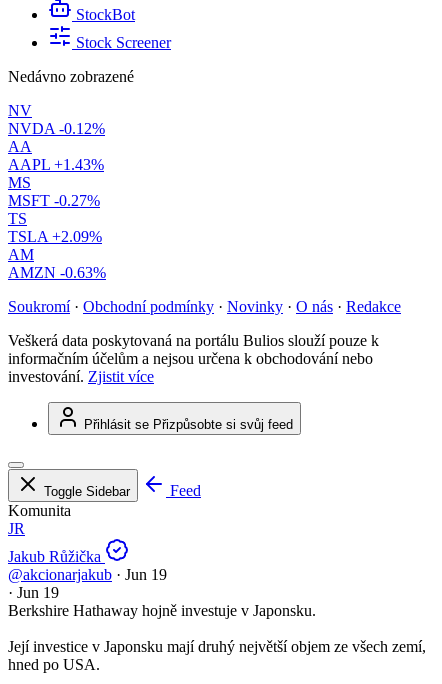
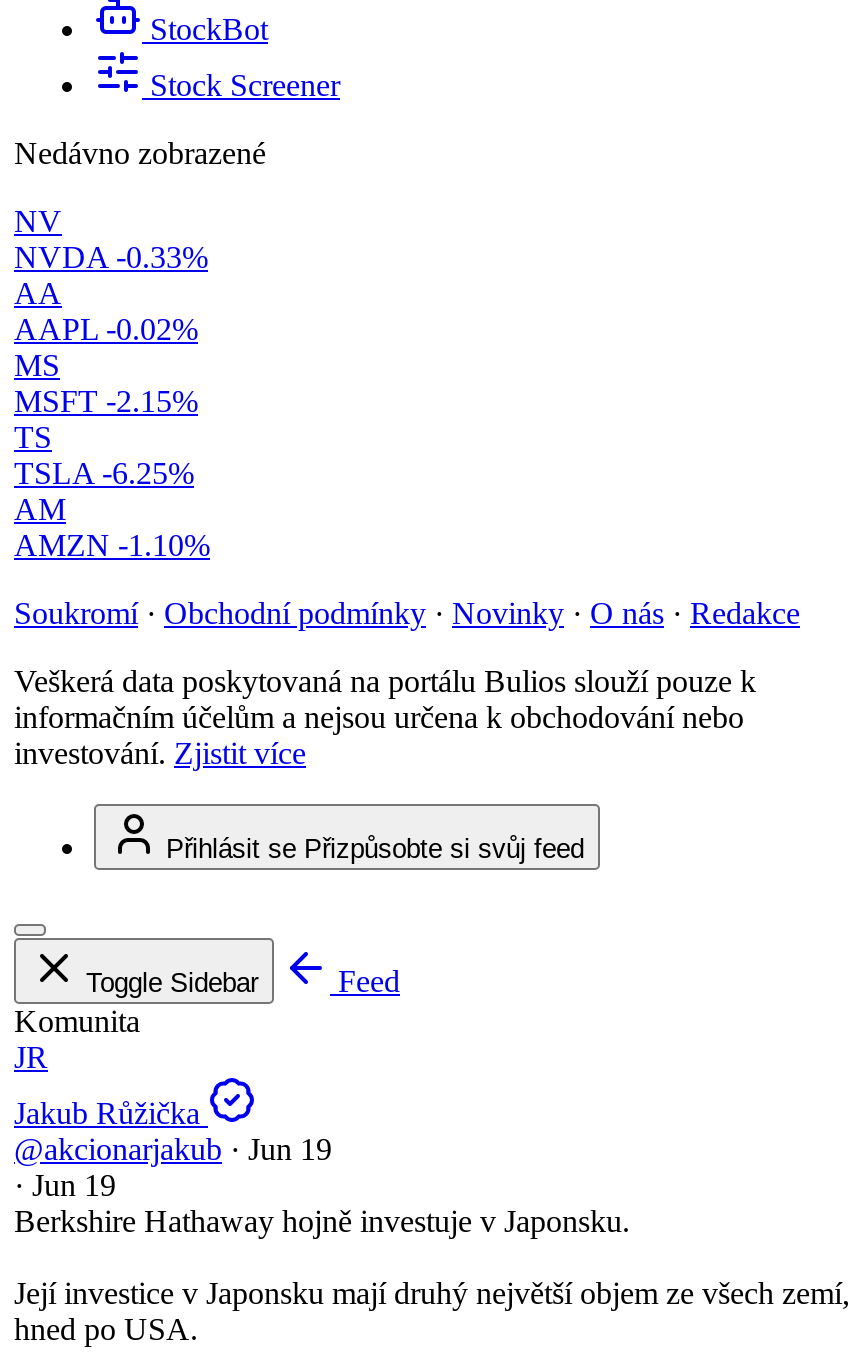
- NVDA -0.12%
+ NVDA -0.33%

- AAPL +1.43%
+ AAPL -0.02%

- MSFT -0.27%
+ MSFT -2.15%

- TSLA +2.09%
+ TSLA -6.25%

- AMZN -0.63%
+ AMZN -1.10%
